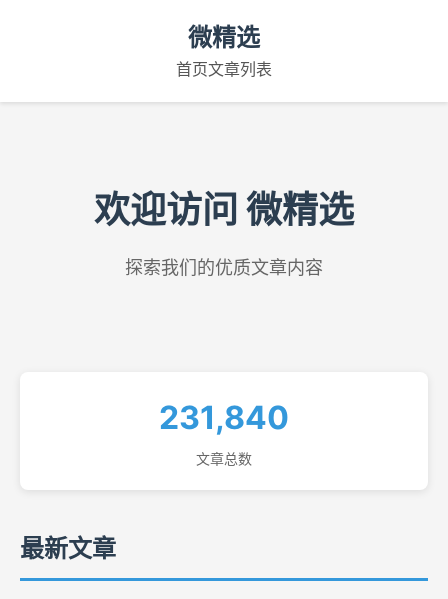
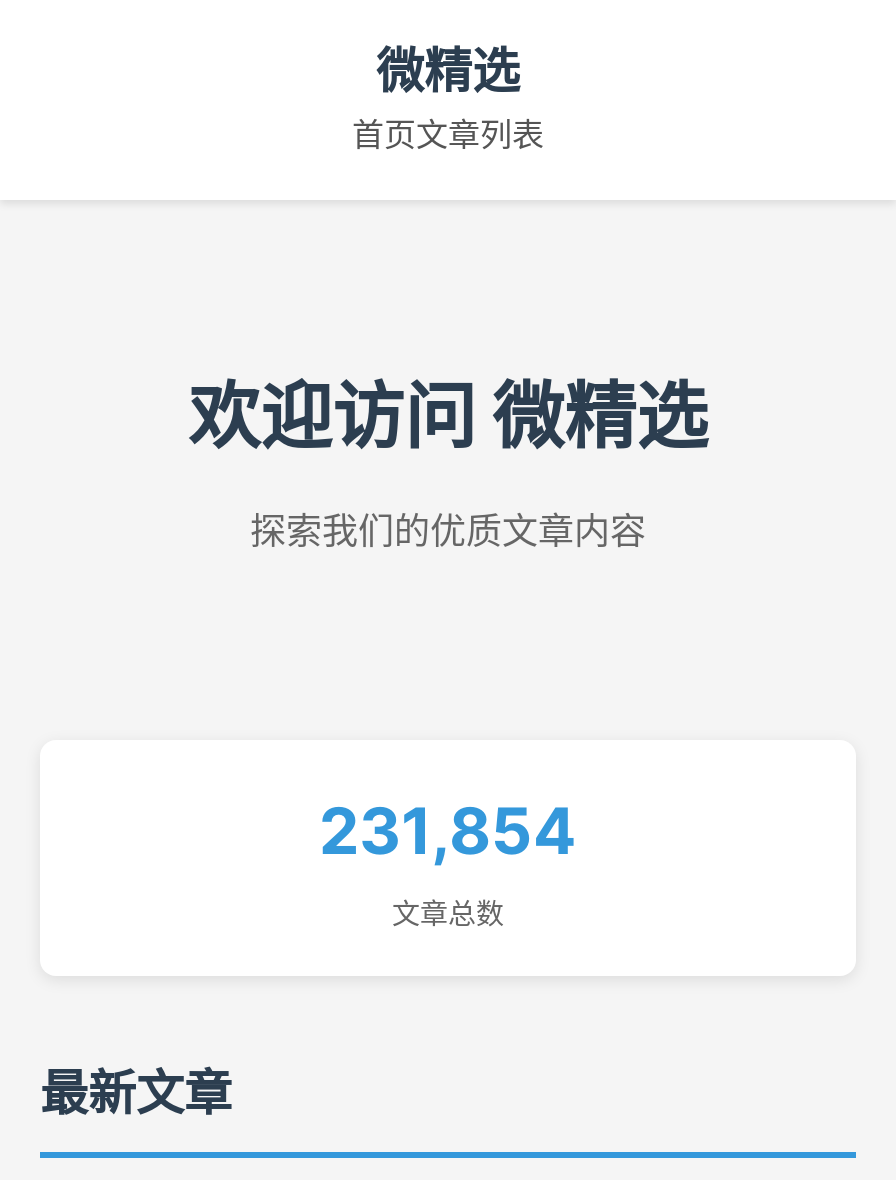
- 231,840
+ 231,854
